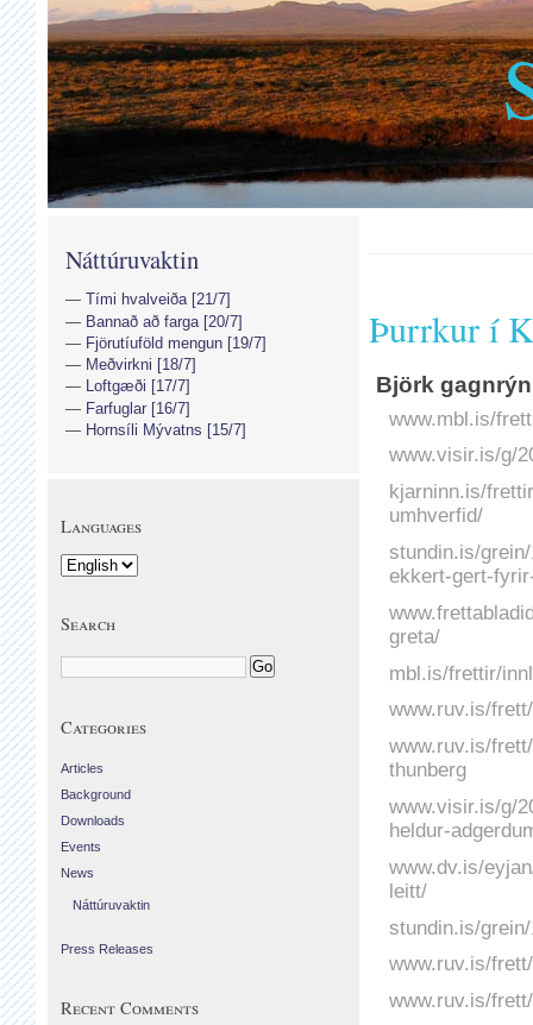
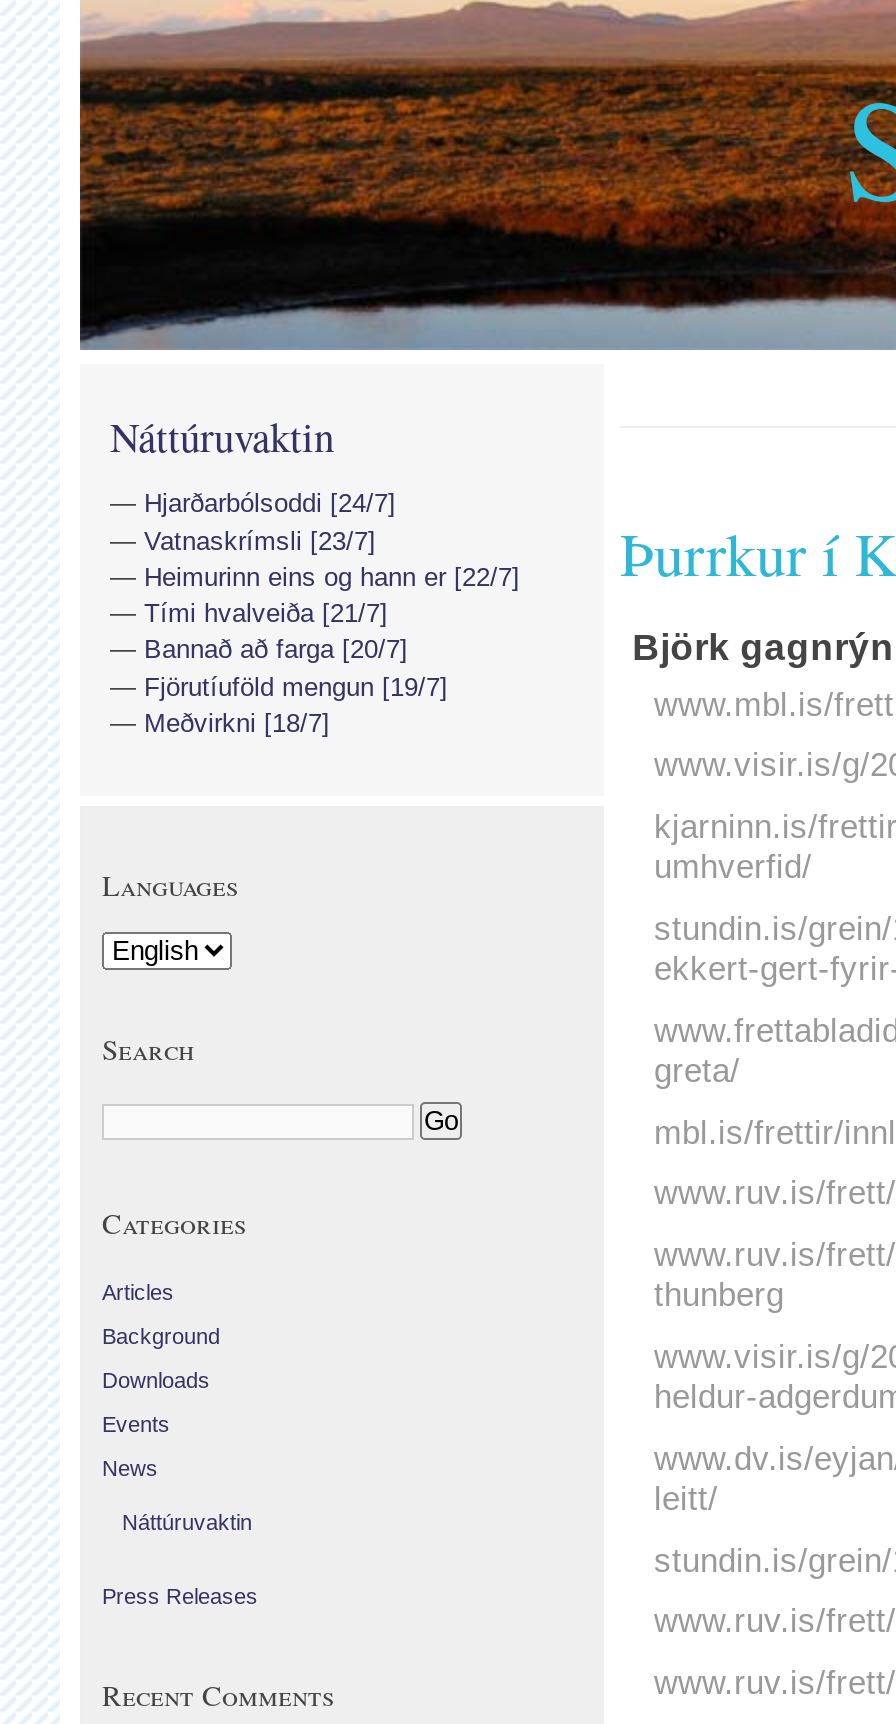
+ Hjarðarbólsoddi [24/7]
+ Vatnaskrímsli [23/7]
+ Heimurinn eins og hann er [22/7]

moved down: Tími hvalveiða [21/7] | Bannað að farga [20/7] | Fjörutíuföld mengun [19/7] | Meðvirkni [18/7]

- Loftgæði [17/7]
- Farfuglar [16/7]
- Hornsíli Mývatns [15/7]
